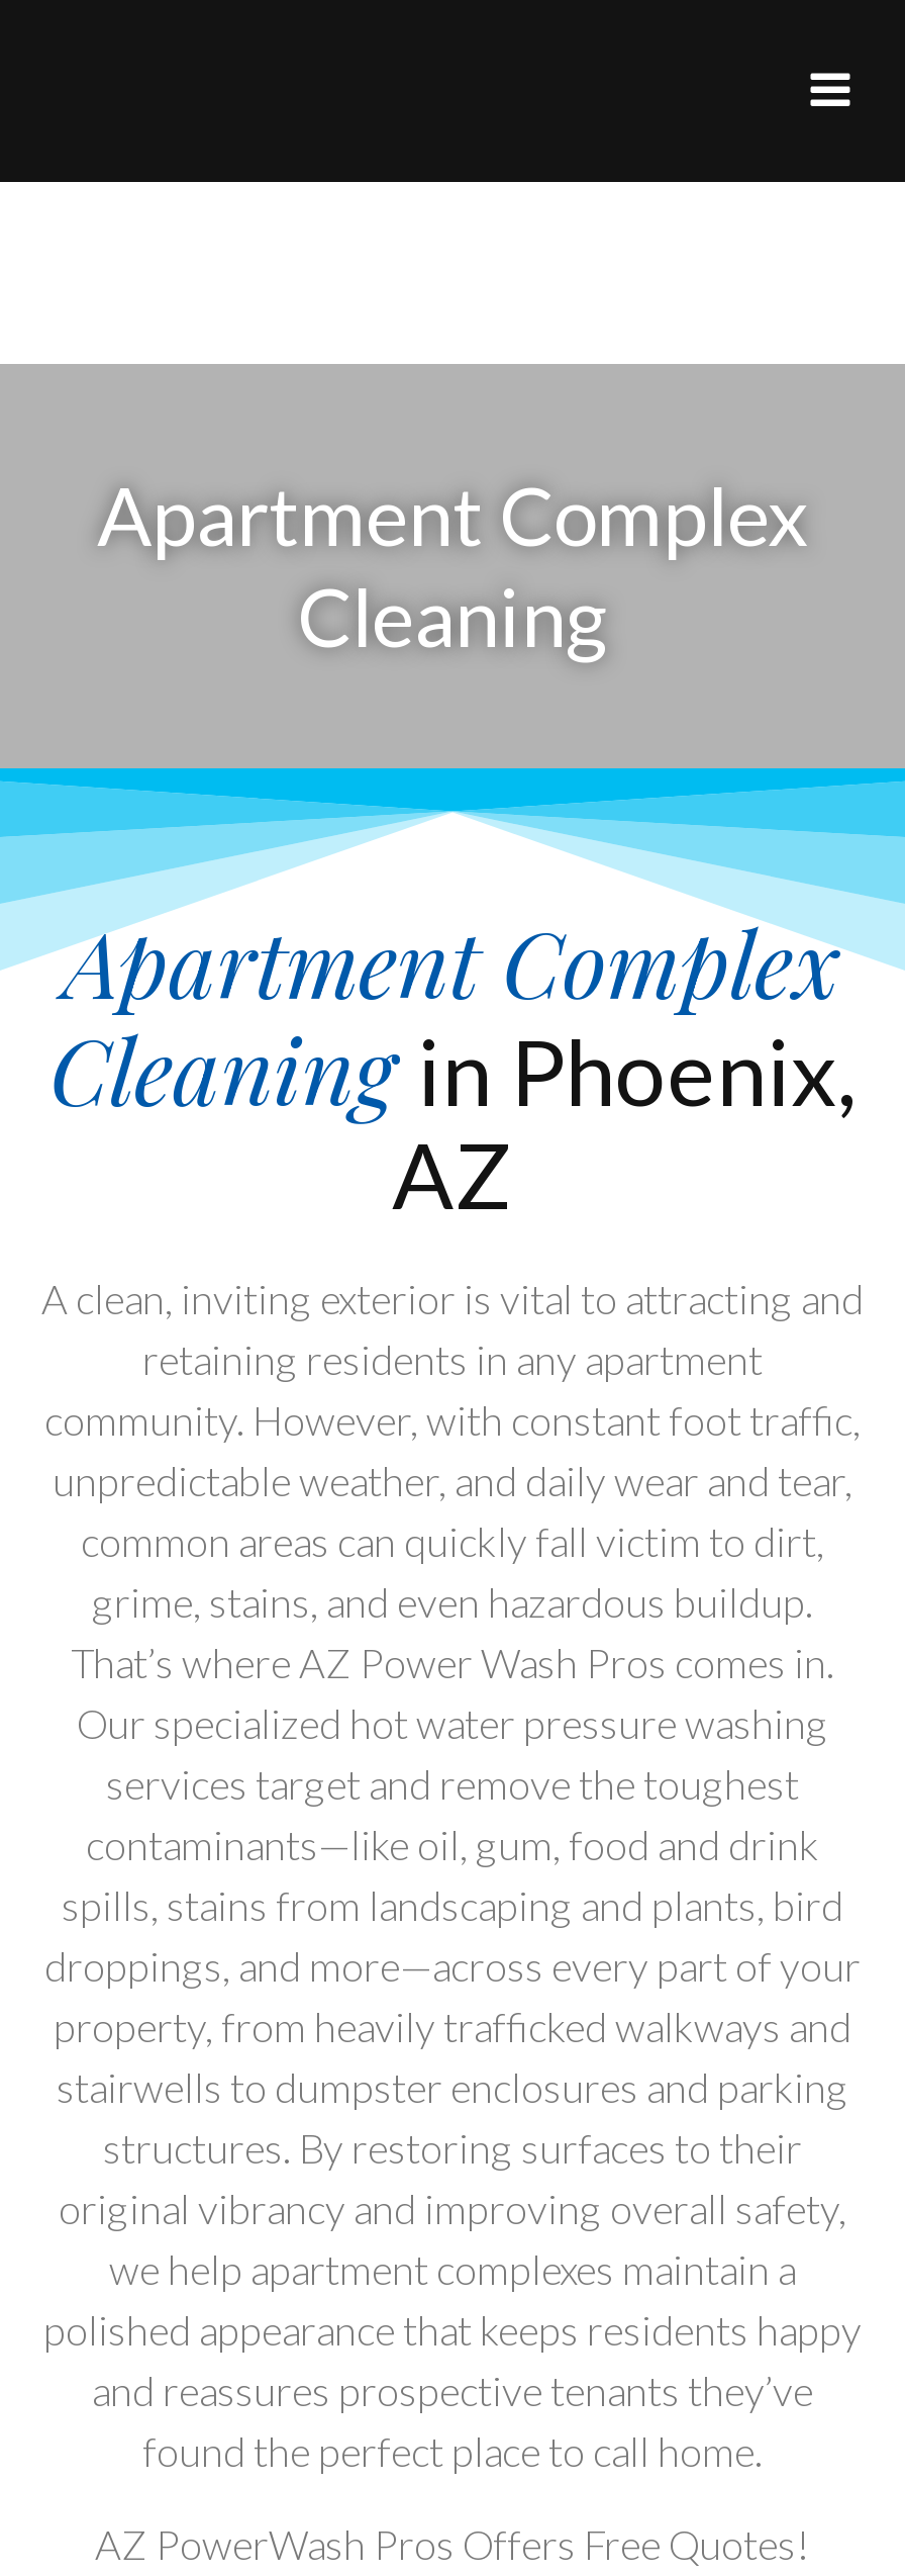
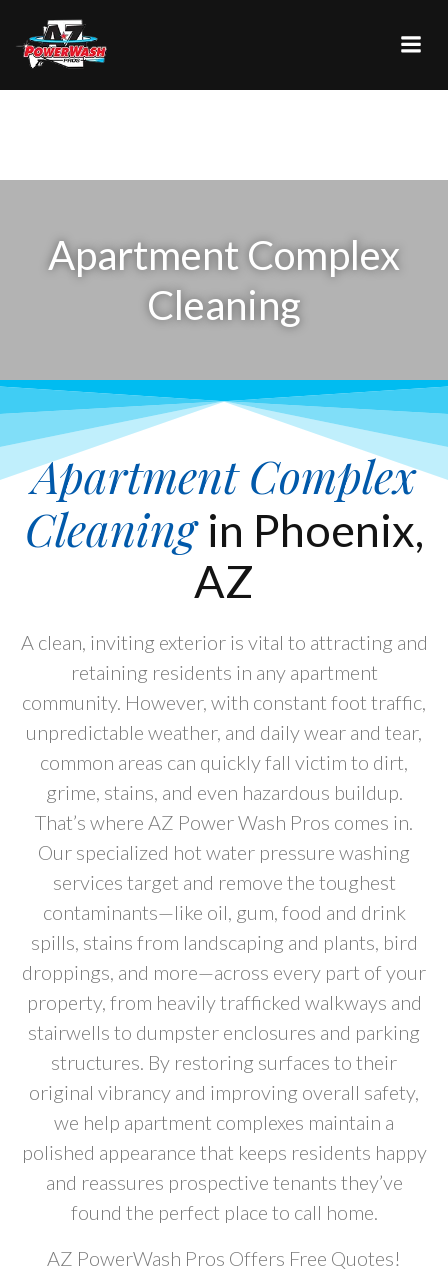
+ [image]
